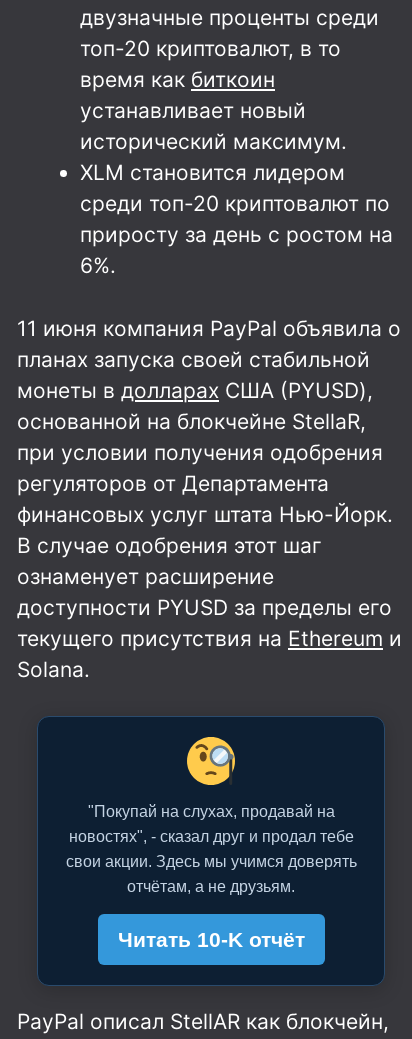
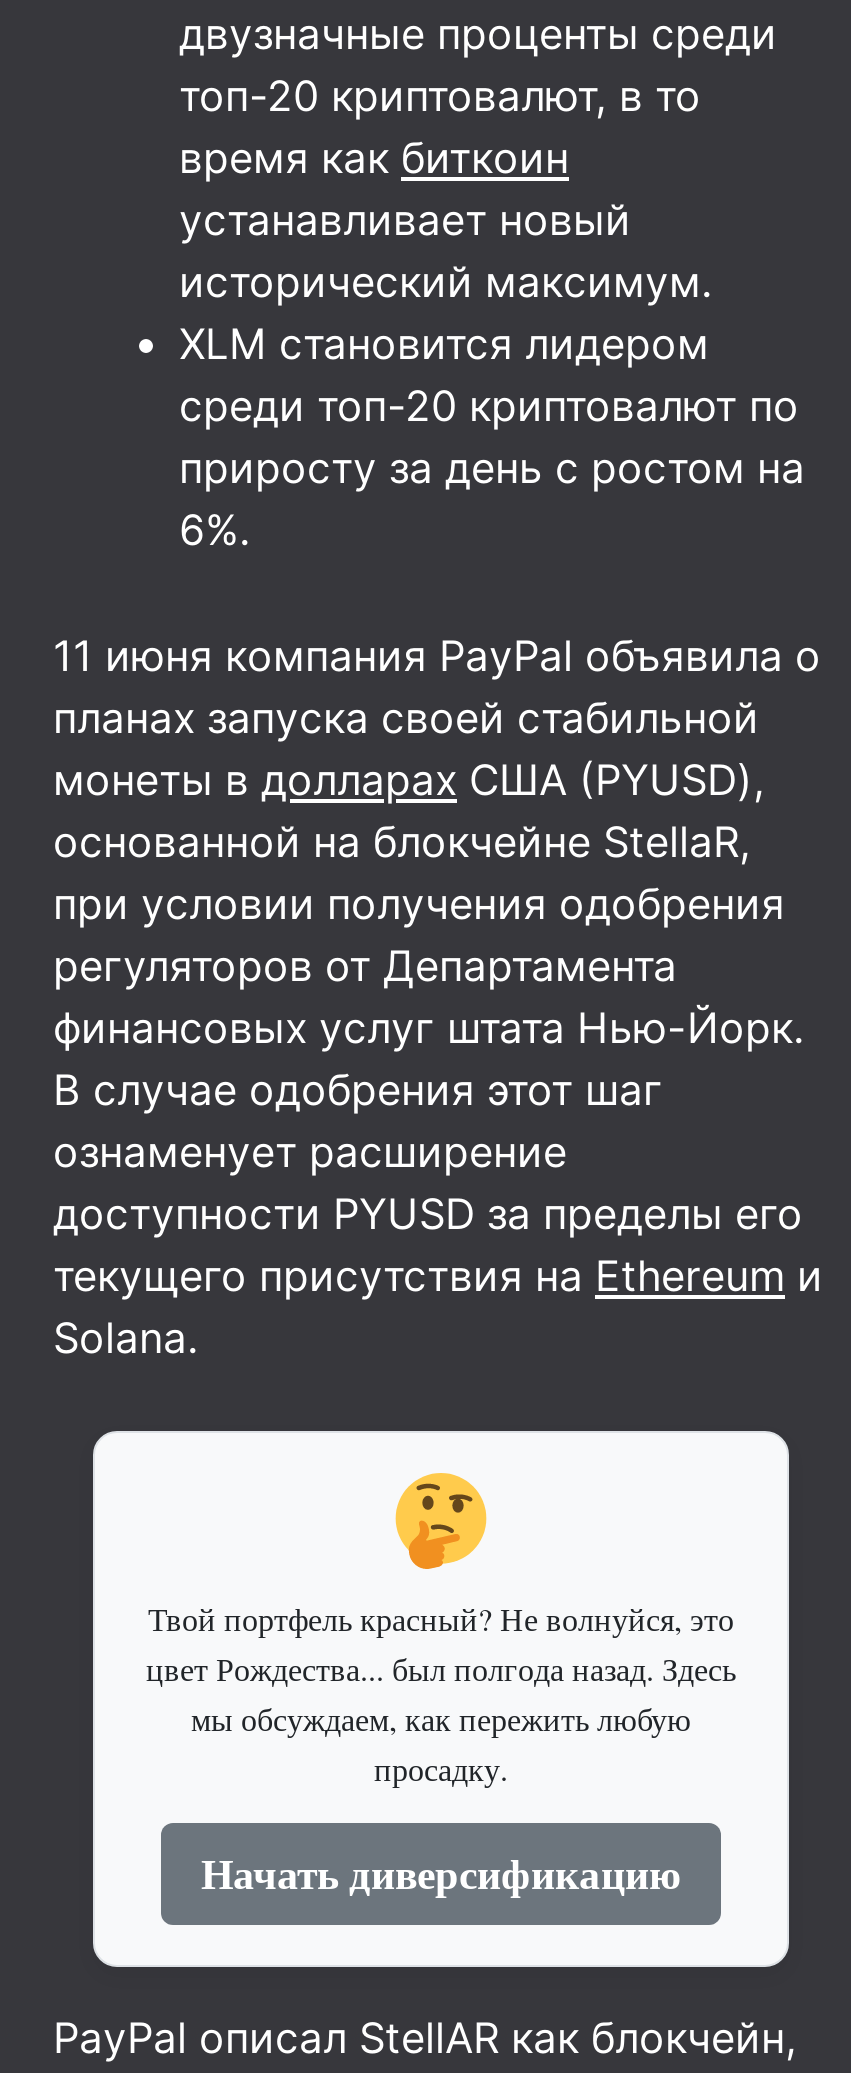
- [image]
- "Покупай на слухах, продавай на
- новостях", - сказал друг и продал тебе
- свои акции. Здесь мы учимся доверять
- отчётам, а не друзьям.
- Читать 10-K отчёт
+ [image]
+ Твой портфель красный? Не волнуйся, это
+ цвет Рождества... был полгода назад. Здесь
+ мы обсуждаем, как пережить любую
+ просадку.
+ Начать диверсификацию
